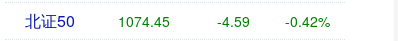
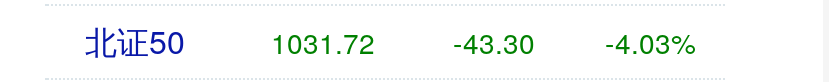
- 1074.45
+ 1031.72

- -4.59
+ -43.30

- -0.42%
+ -4.03%
